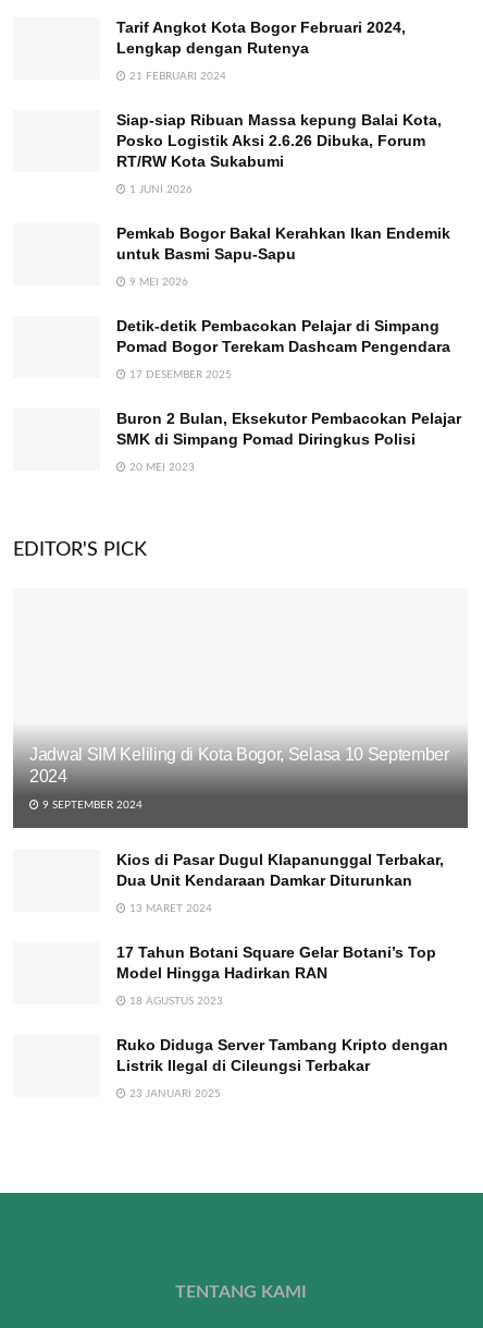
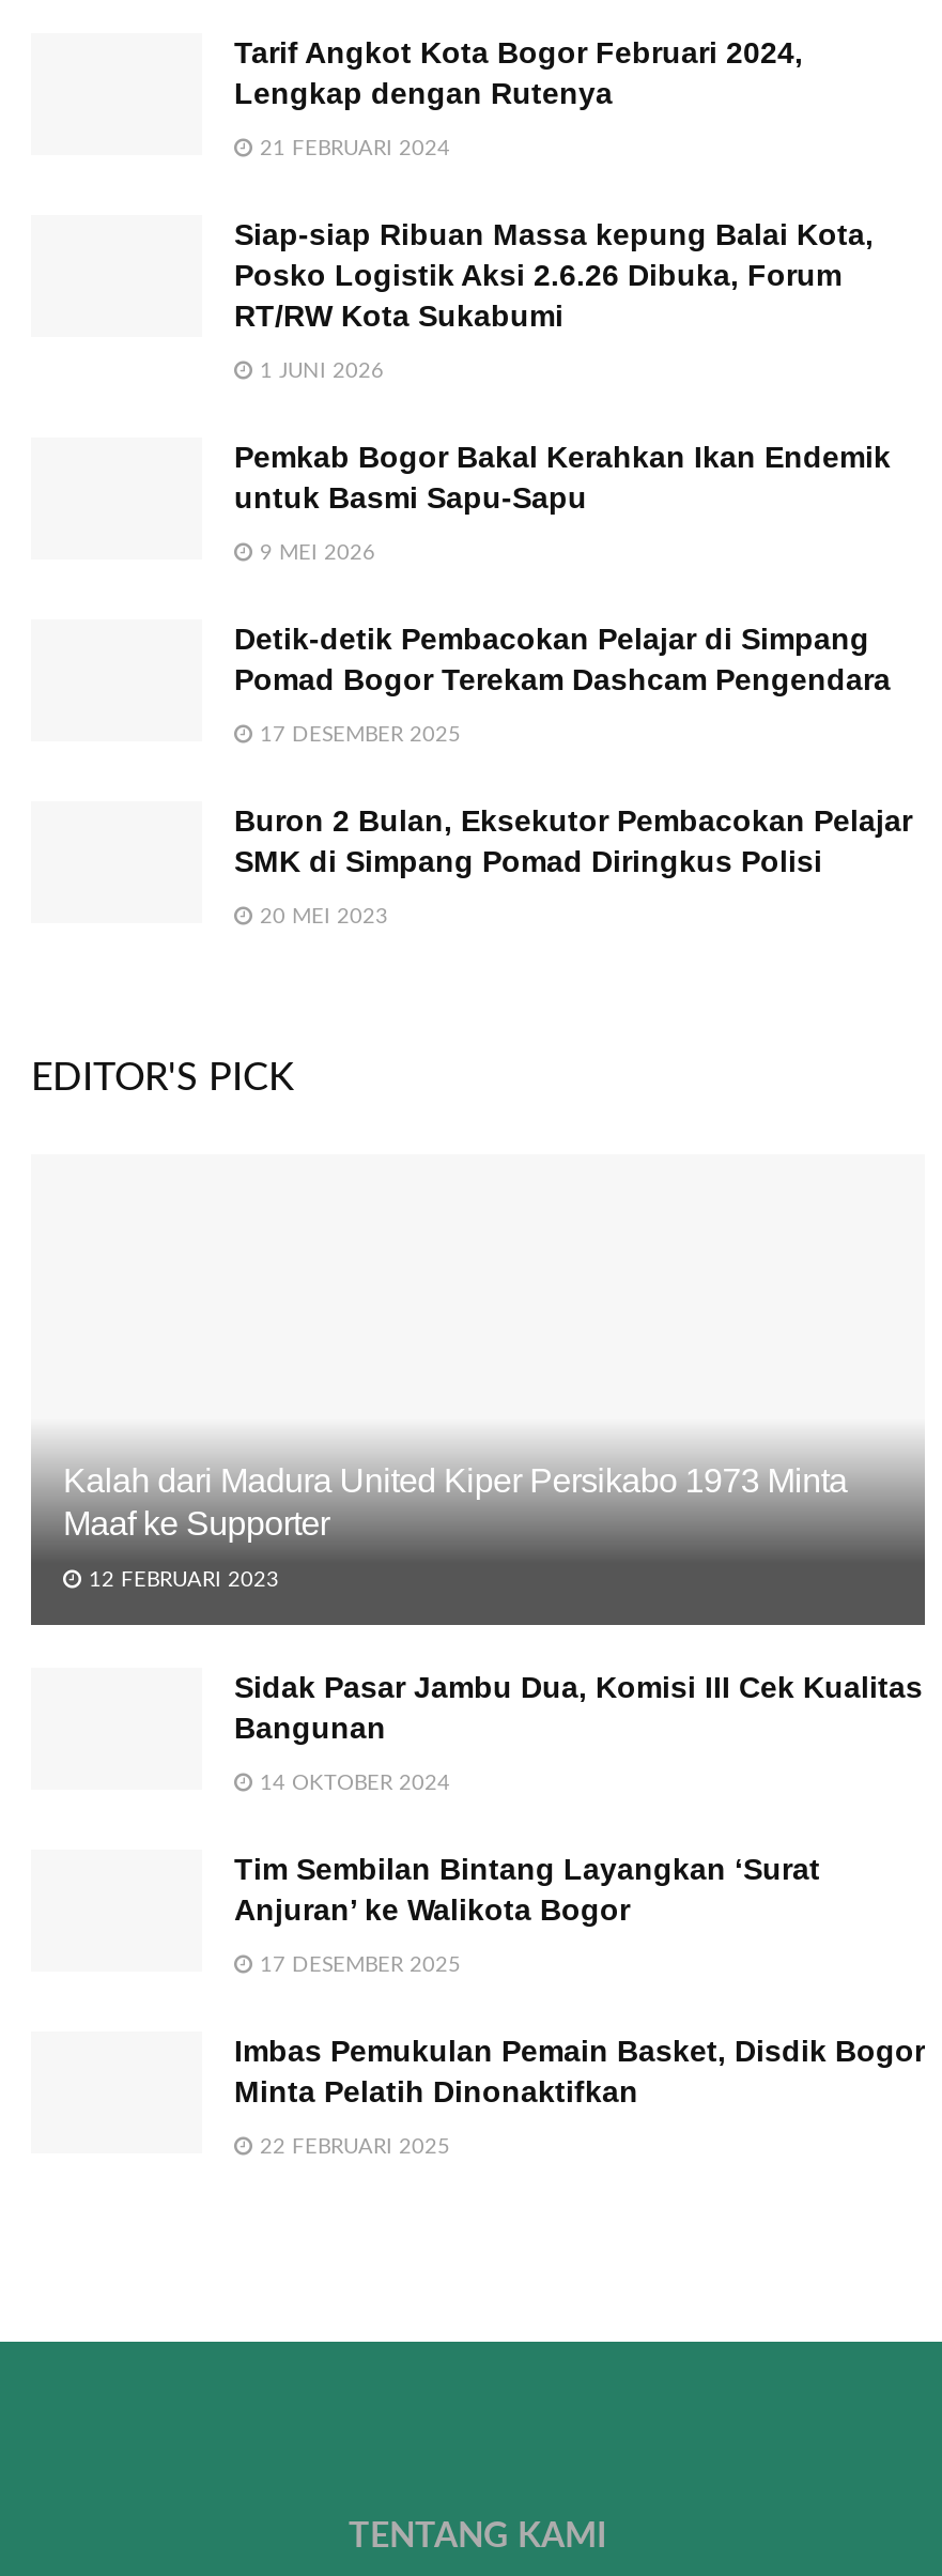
- Jadwal SIM Keliling di Kota Bogor, Selasa 10 September
- 2024
+ Kalah dari Madura United Kiper Persikabo 1973 Minta
+ Maaf ke Supporter

- 9 SEPTEMBER 2024
+ 12 FEBRUARI 2023

- Kios di Pasar Dugul Klapanunggal Terbakar,
- Dua Unit Kendaraan Damkar Diturunkan
+ Sidak Pasar Jambu Dua, Komisi III Cek Kualitas
+ Bangunan

- 13 MARET 2024
+ 14 OKTOBER 2024

- 17 Tahun Botani Square Gelar Botani’s Top
- Model Hingga Hadirkan RAN
+ Tim Sembilan Bintang Layangkan ‘Surat
+ Anjuran’ ke Walikota Bogor

- 18 AGUSTUS 2023
+ 17 DESEMBER 2025

- Ruko Diduga Server Tambang Kripto dengan
- Listrik Ilegal di Cileungsi Terbakar
+ Imbas Pemukulan Pemain Basket, Disdik Bogor
+ Minta Pelatih Dinonaktifkan

- 23 JANUARI 2025
+ 22 FEBRUARI 2025
